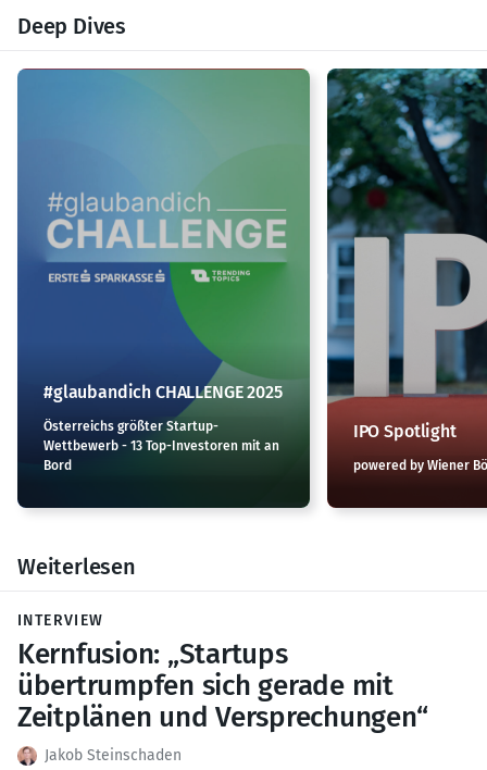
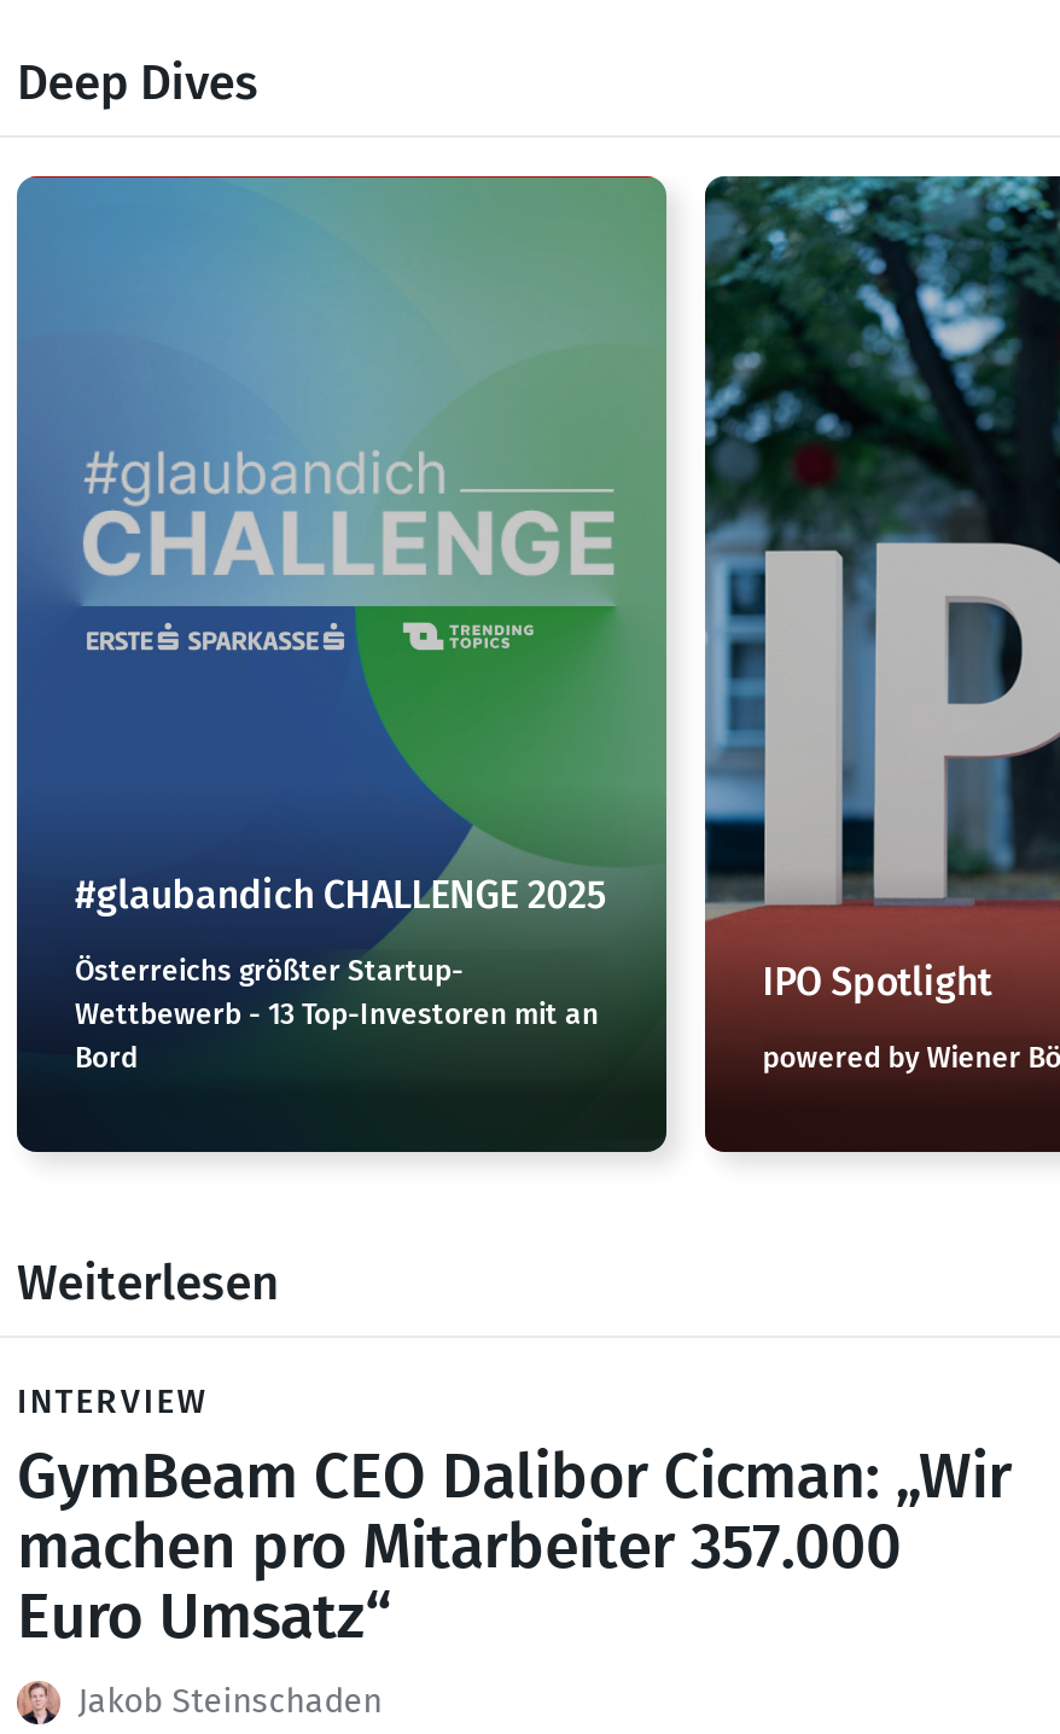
- Kernfusion: „Startups
- übertrumpfen sich gerade mit
- Zeitplänen und Versprechungen“
+ GymBeam CEO Dalibor Cicman: „Wir
+ machen pro Mitarbeiter 357.000
+ Euro Umsatz“
